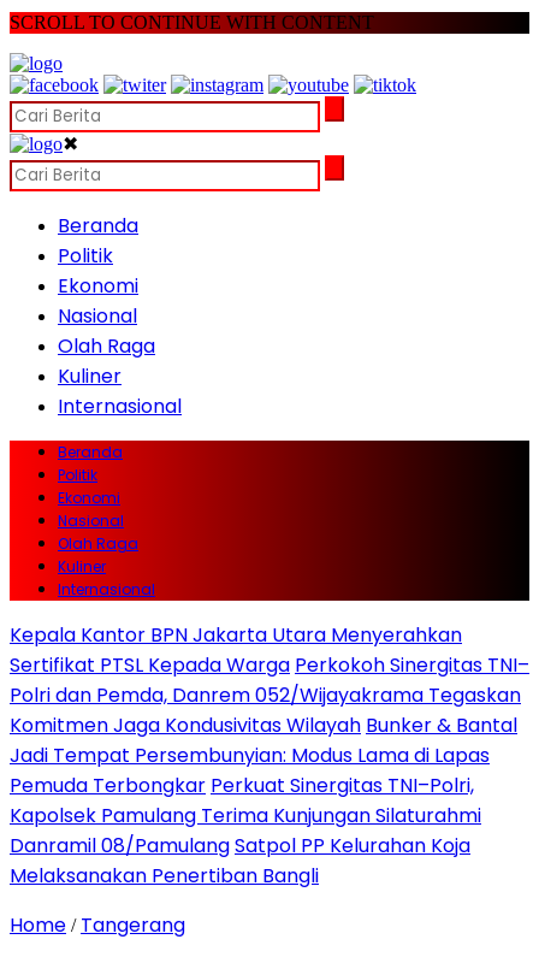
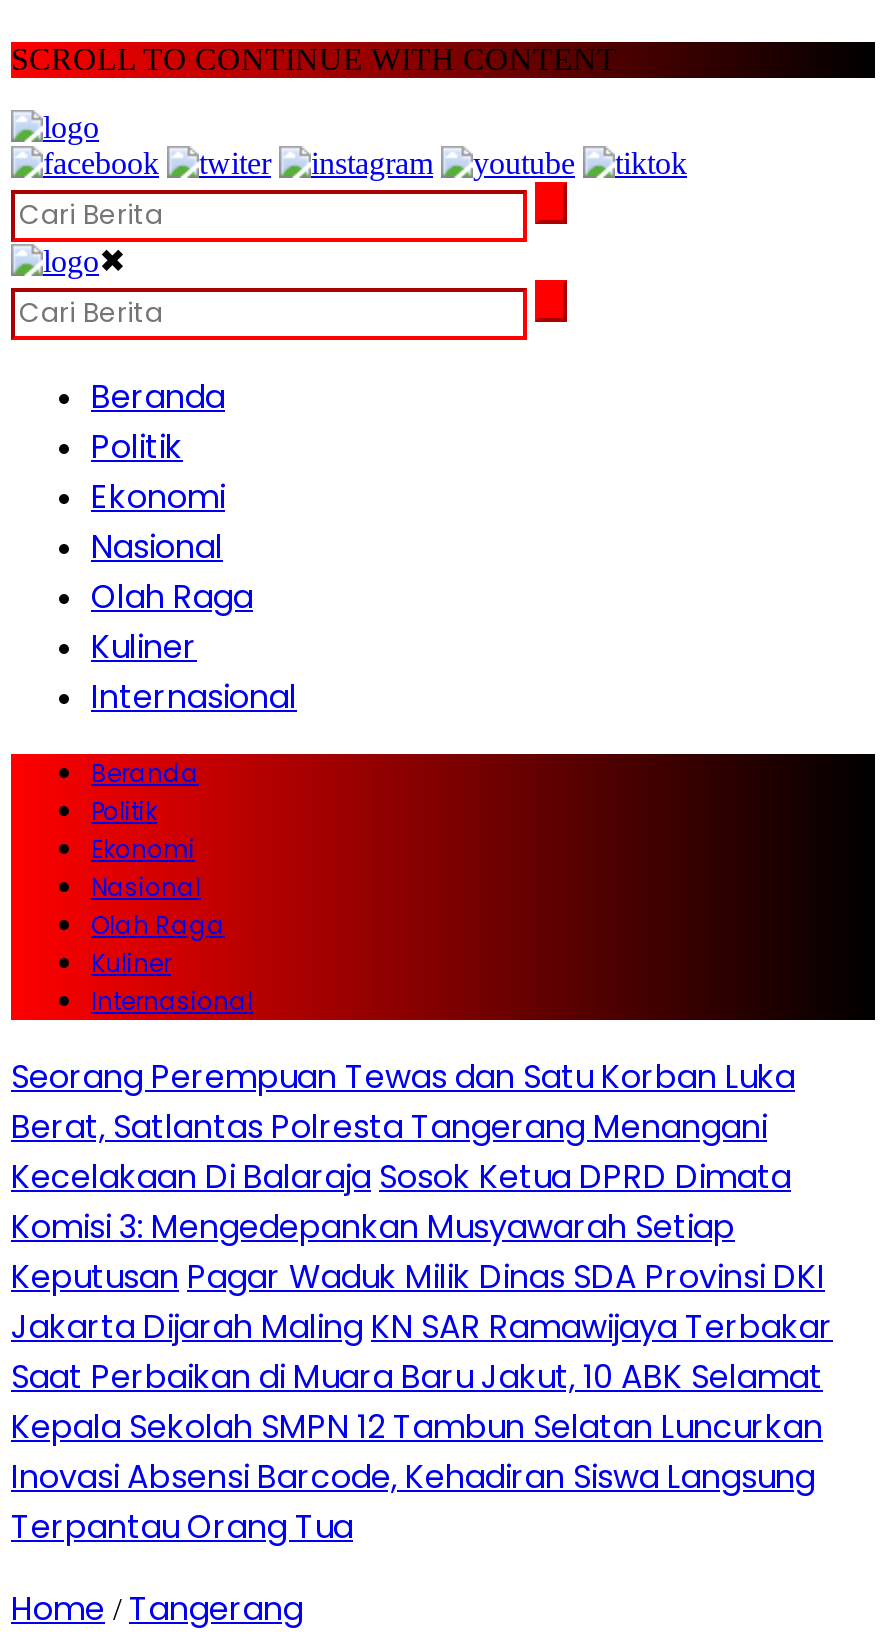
- Kepala Kantor BPN Jakarta Utara Menyerahkan
- Sertifikat PTSL Kepada Warga Perkokoh Sinergitas TNI–
- Polri dan Pemda, Danrem 052/Wijayakrama Tegaskan
- Komitmen Jaga Kondusivitas Wilayah Bunker & Bantal
- Jadi Tempat Persembunyian: Modus Lama di Lapas
- Pemuda Terbongkar Perkuat Sinergitas TNI–Polri,
- Kapolsek Pamulang Terima Kunjungan Silaturahmi
- Danramil 08/Pamulang Satpol PP Kelurahan Koja
- Melaksanakan Penertiban Bangli
+ Seorang Perempuan Tewas dan Satu Korban Luka
+ Berat, Satlantas Polresta Tangerang Menangani
+ Kecelakaan Di Balaraja Sosok Ketua DPRD Dimata
+ Komisi 3: Mengedepankan Musyawarah Setiap
+ Keputusan Pagar Waduk Milik Dinas SDA Provinsi DKI
+ Jakarta Dijarah Maling KN SAR Ramawijaya Terbakar
+ Saat Perbaikan di Muara Baru Jakut, 10 ABK Selamat
+ Kepala Sekolah SMPN 12 Tambun Selatan Luncurkan
+ Inovasi Absensi Barcode, Kehadiran Siswa Langsung
+ Terpantau Orang Tua
